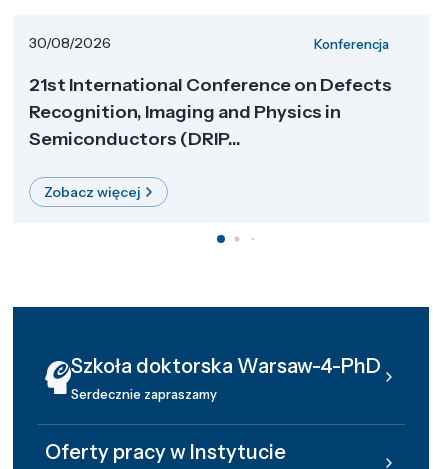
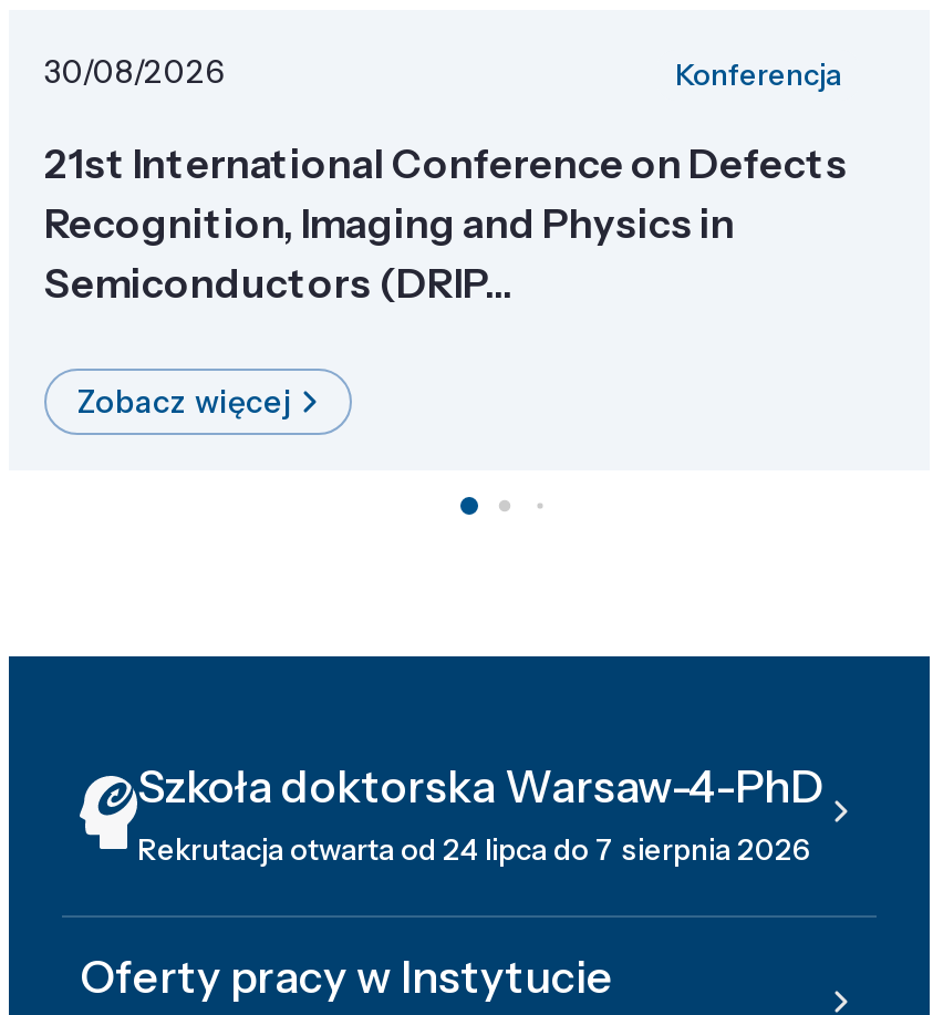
- Serdecznie zapraszamy
+ Rekrutacja otwarta od 24 lipca do 7 sierpnia 2026
